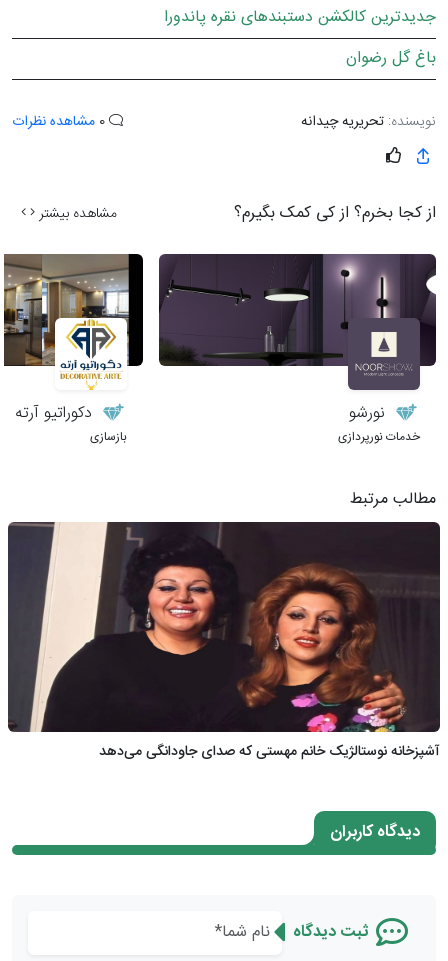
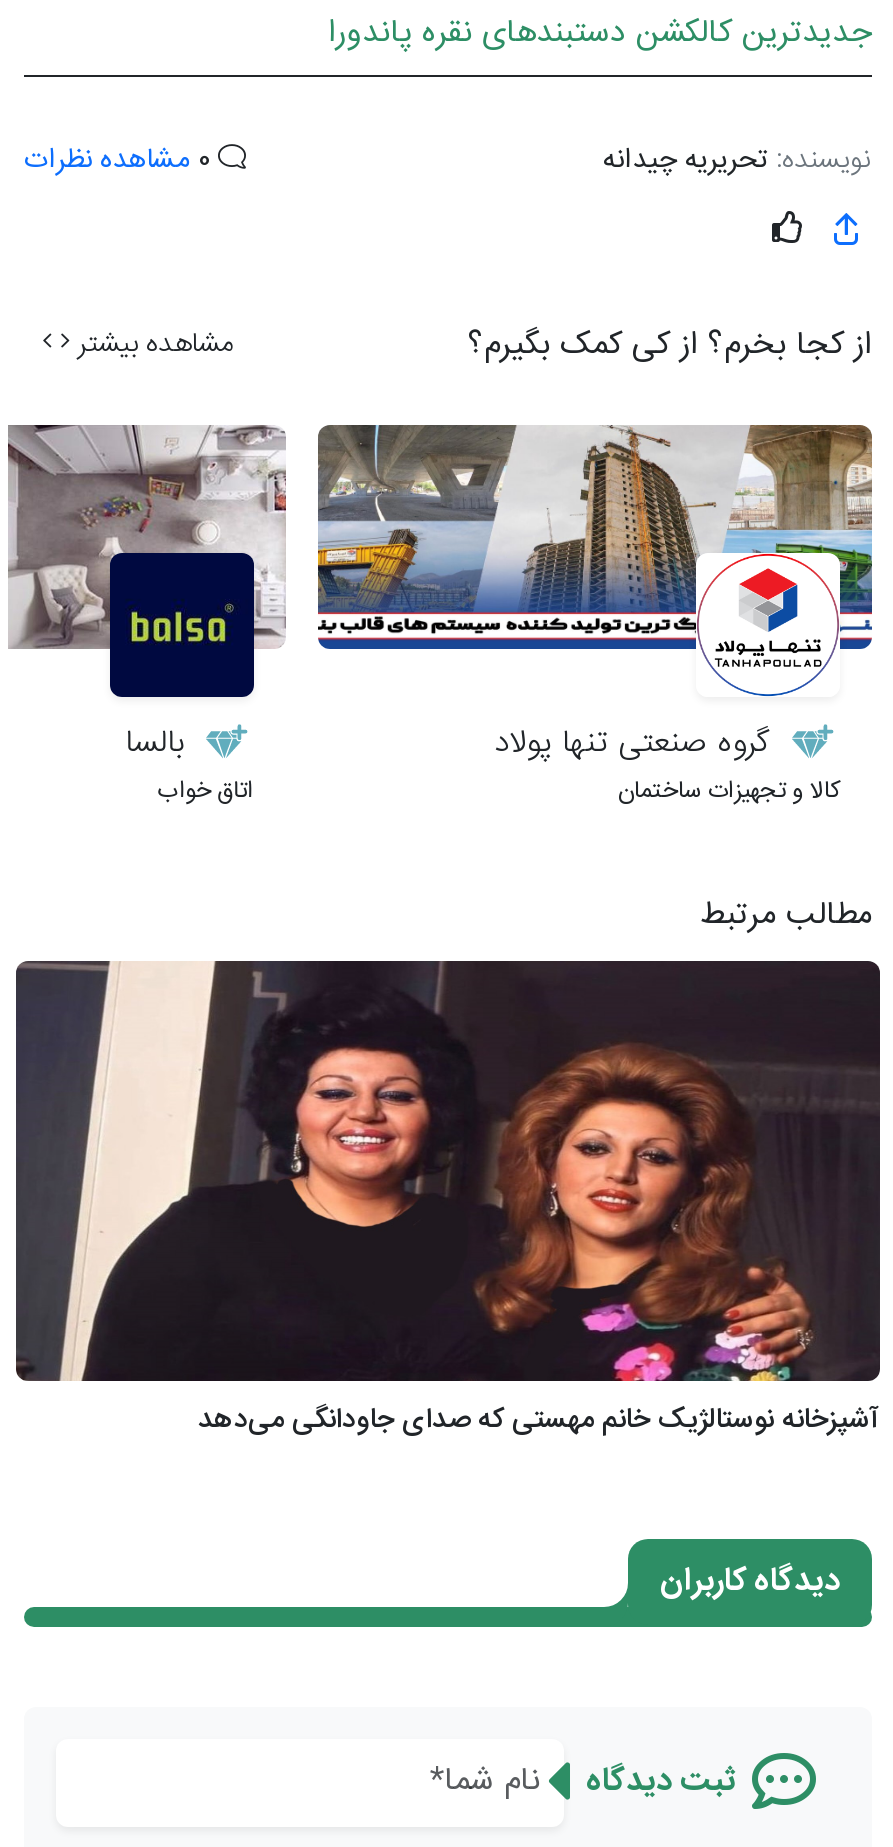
- باغ گل رضوان

- [image]
- دکوراتیو آرته
- بازسازی
+ [image]
+ بالسا
+ اتاق خواب

- [image]
- نورشو
- خدمات نورپردازی
+ [image]
+ گروه صنعتی تنها پولاد
+ کالا و تجهیزات ساختمان
